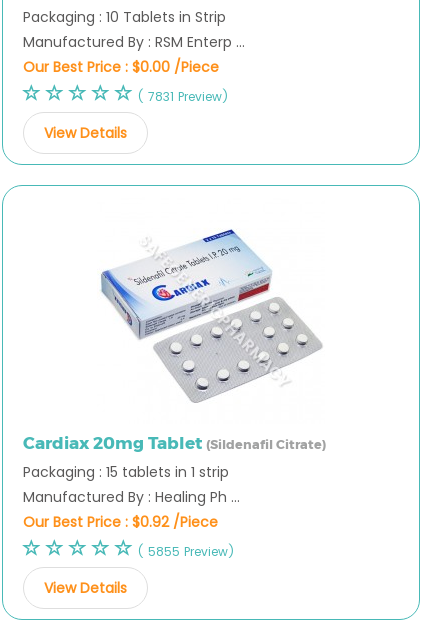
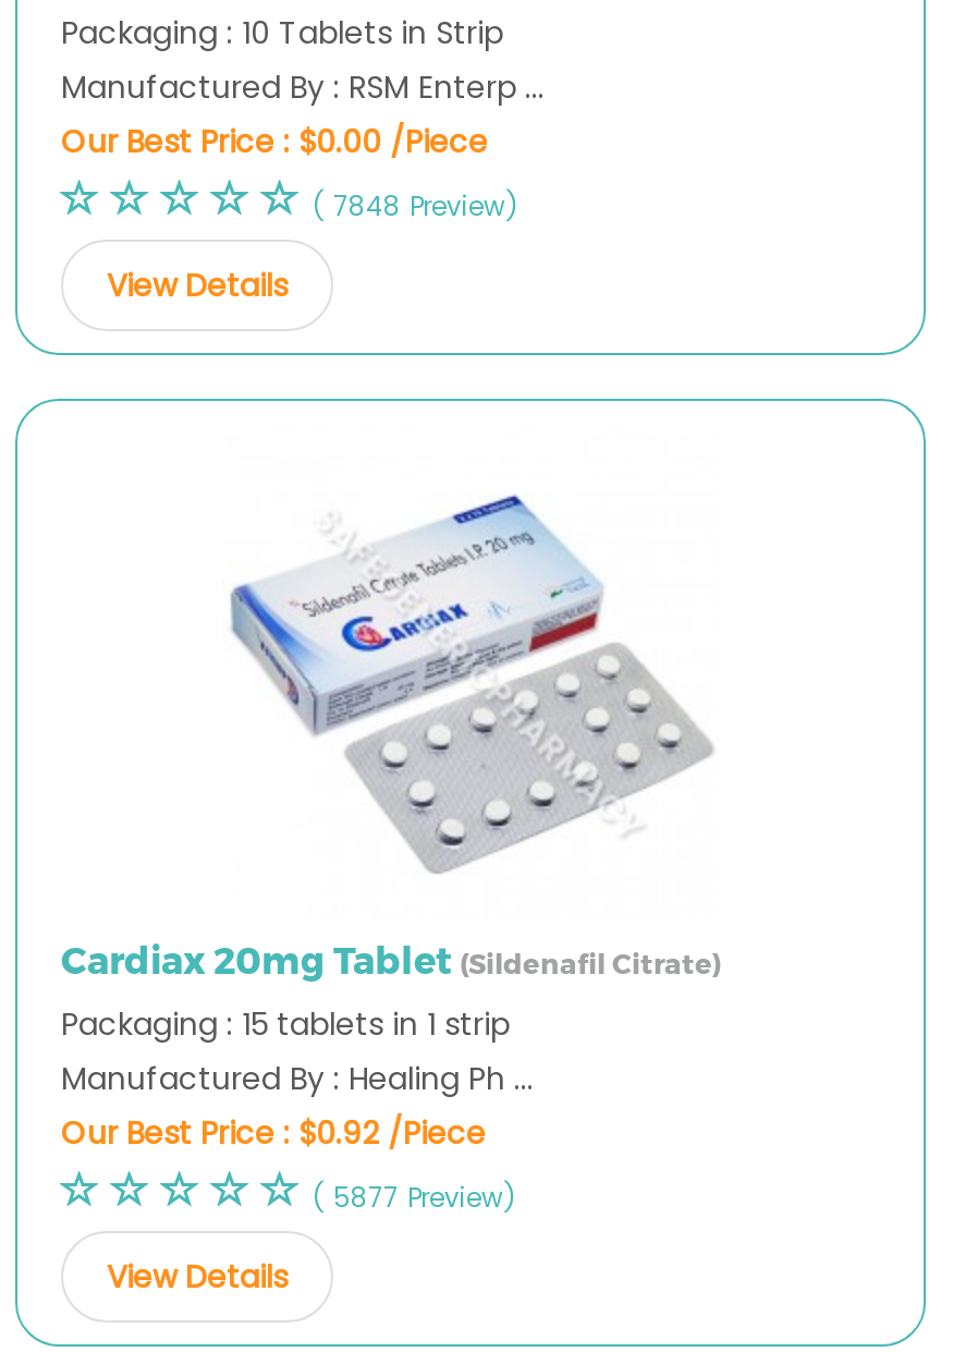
- ( 7831 Preview)
+ ( 7848 Preview)

- ( 5855 Preview)
+ ( 5877 Preview)
